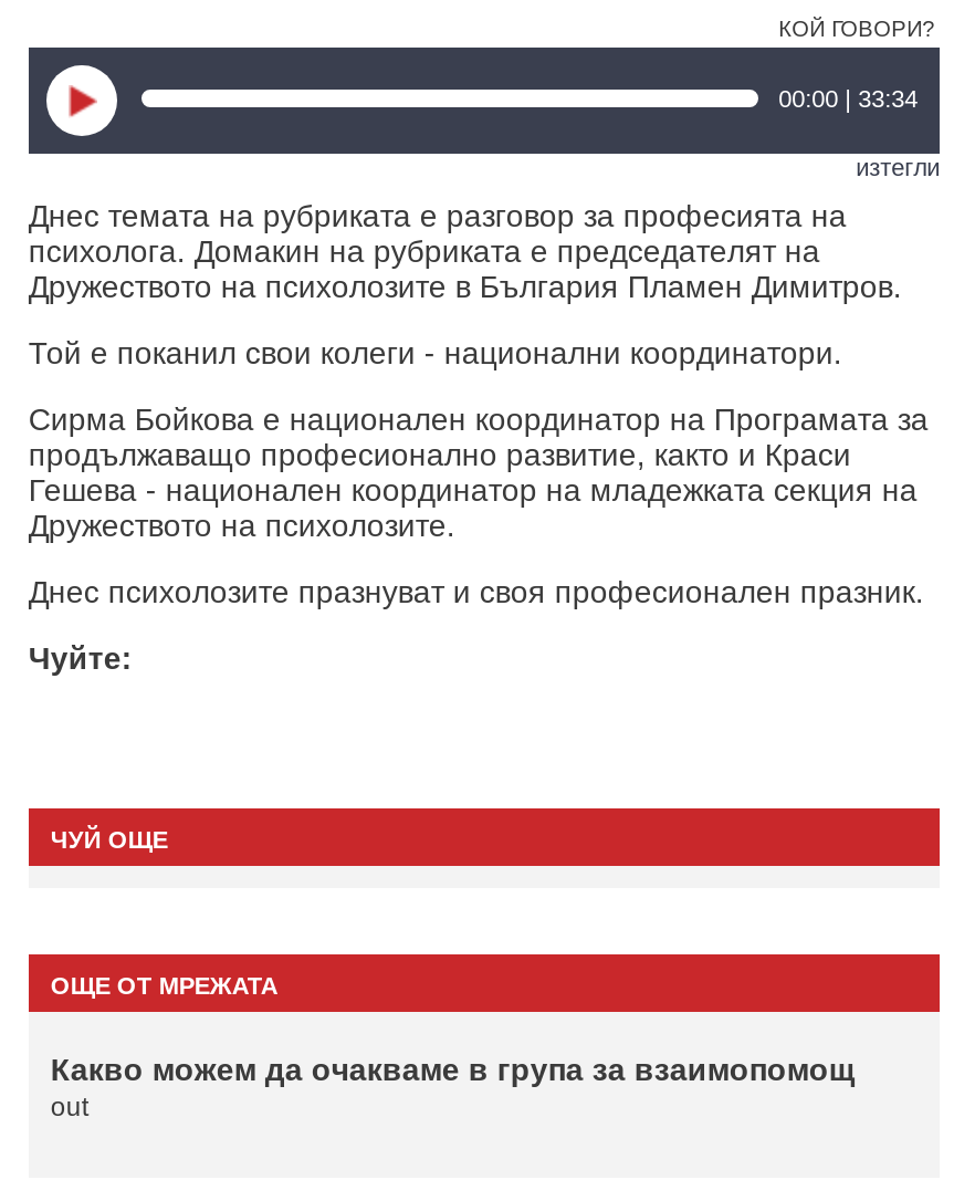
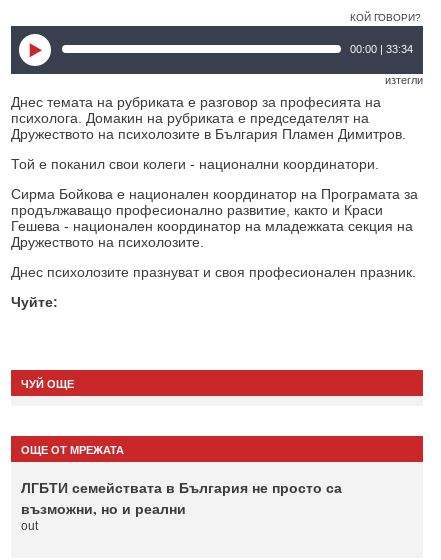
- Какво можем да очакваме в група за взаимопомощ
+ ЛГБТИ семействата в България не просто са
+ възможни, но и реални
